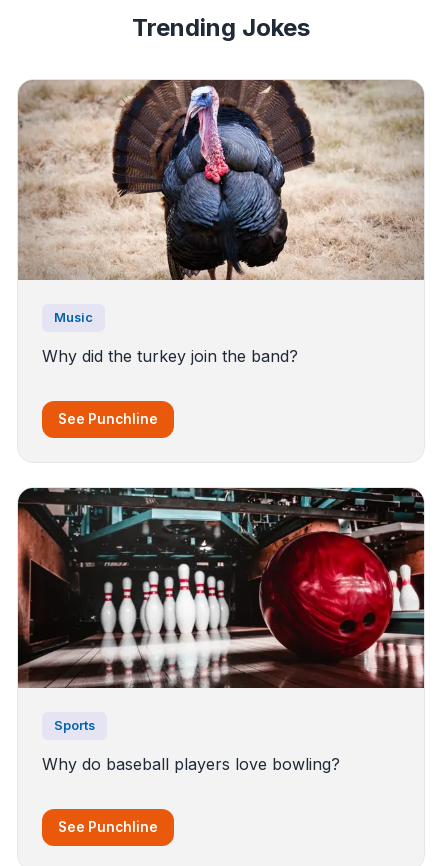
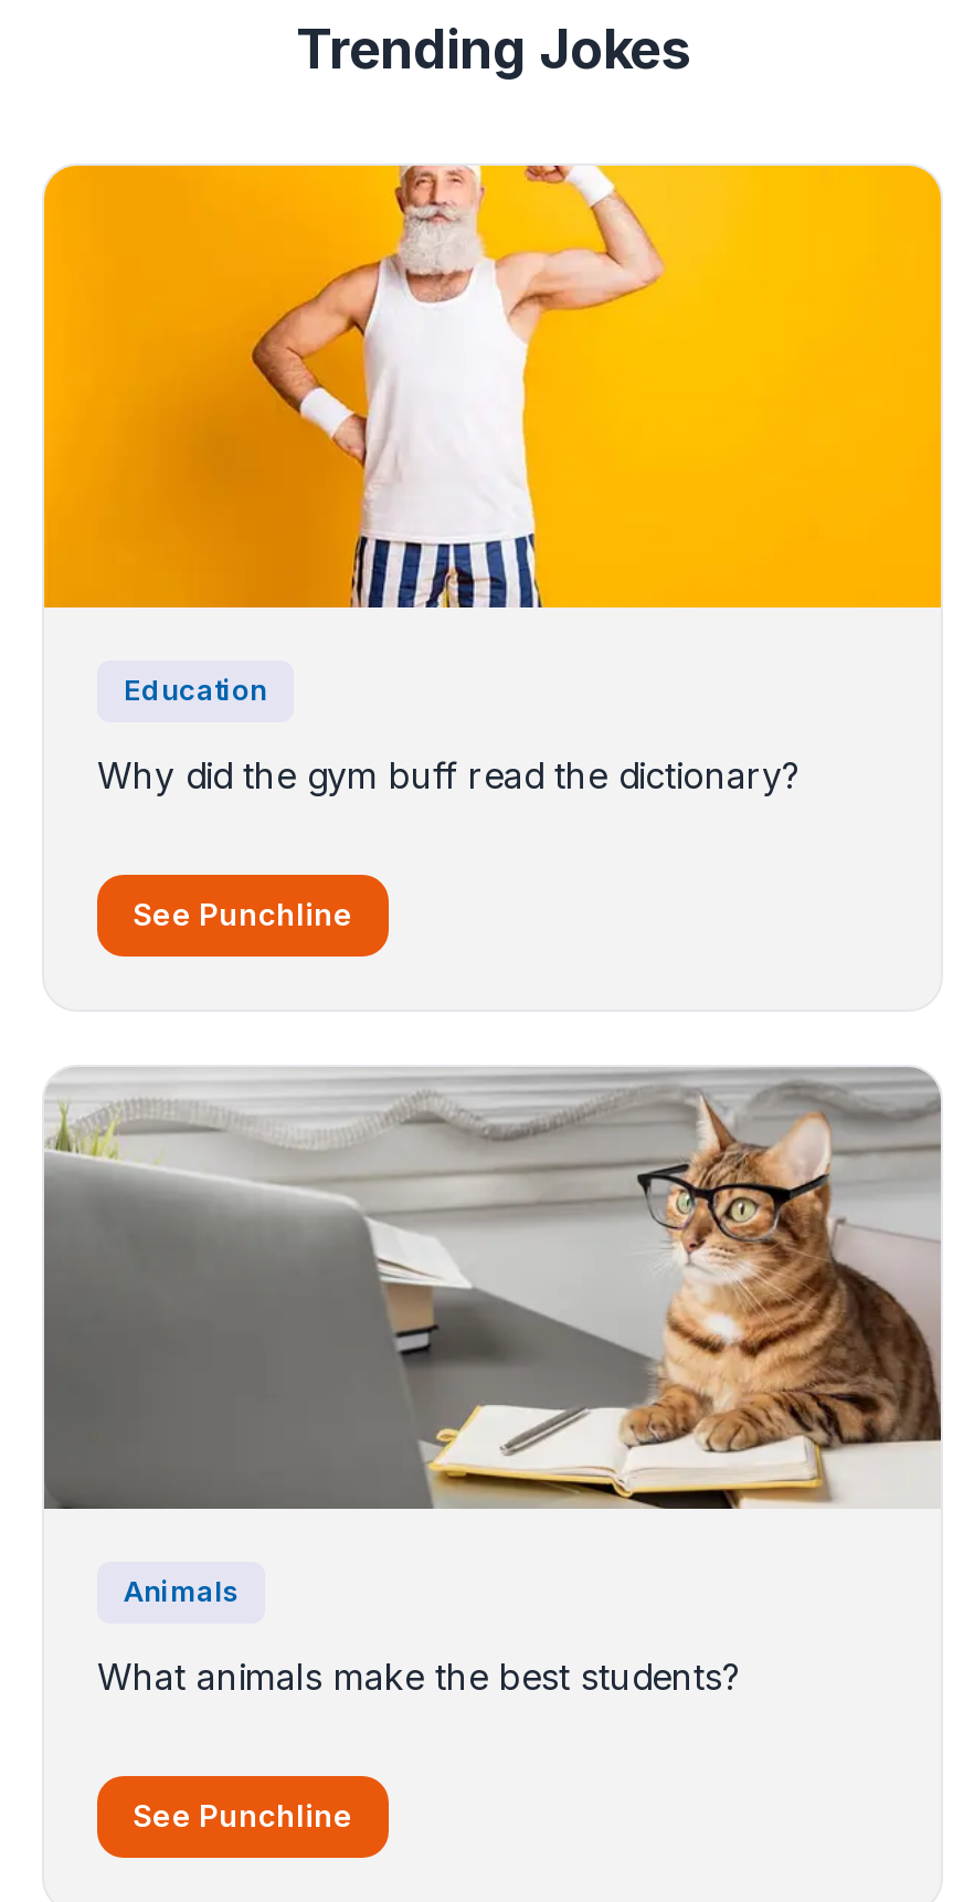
- [image]
- Music
+ [image]
+ Education

- Why did the turkey join the band?
+ Why did the gym buff read the dictionary?

- [image]
- Sports
+ [image]
+ Animals

- Why do baseball players love bowling?
+ What animals make the best students?
